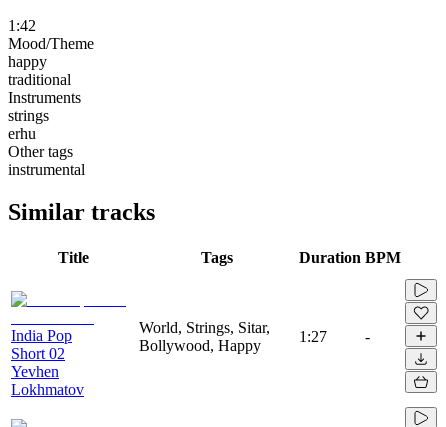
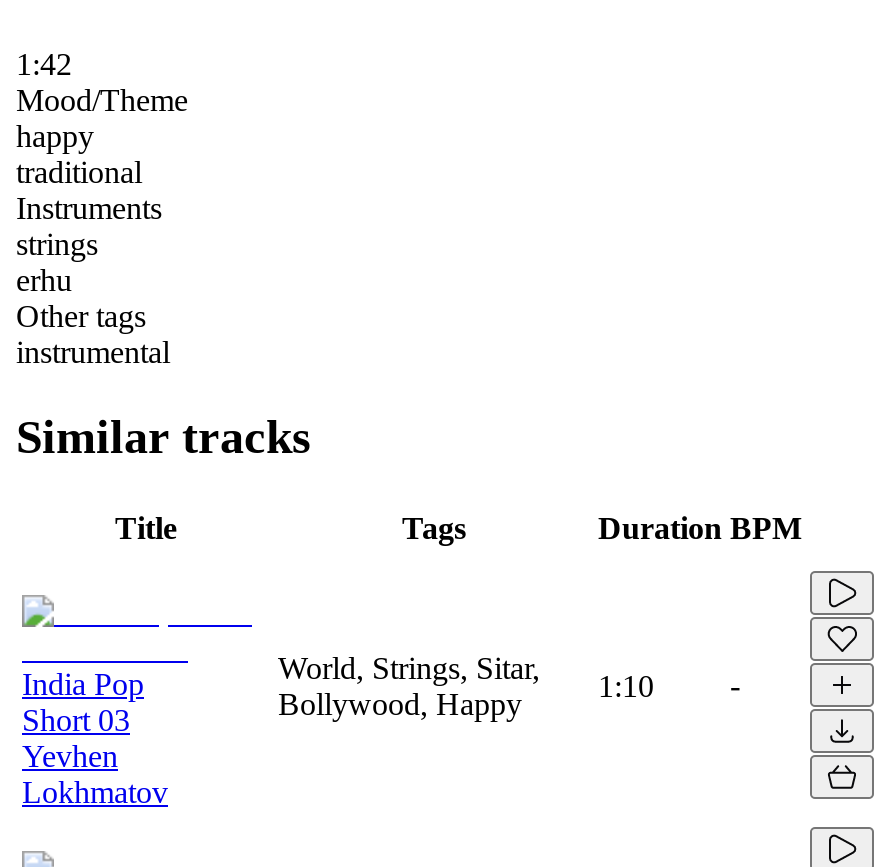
- 1:27
+ 1:10

- Short 02
+ Short 03
